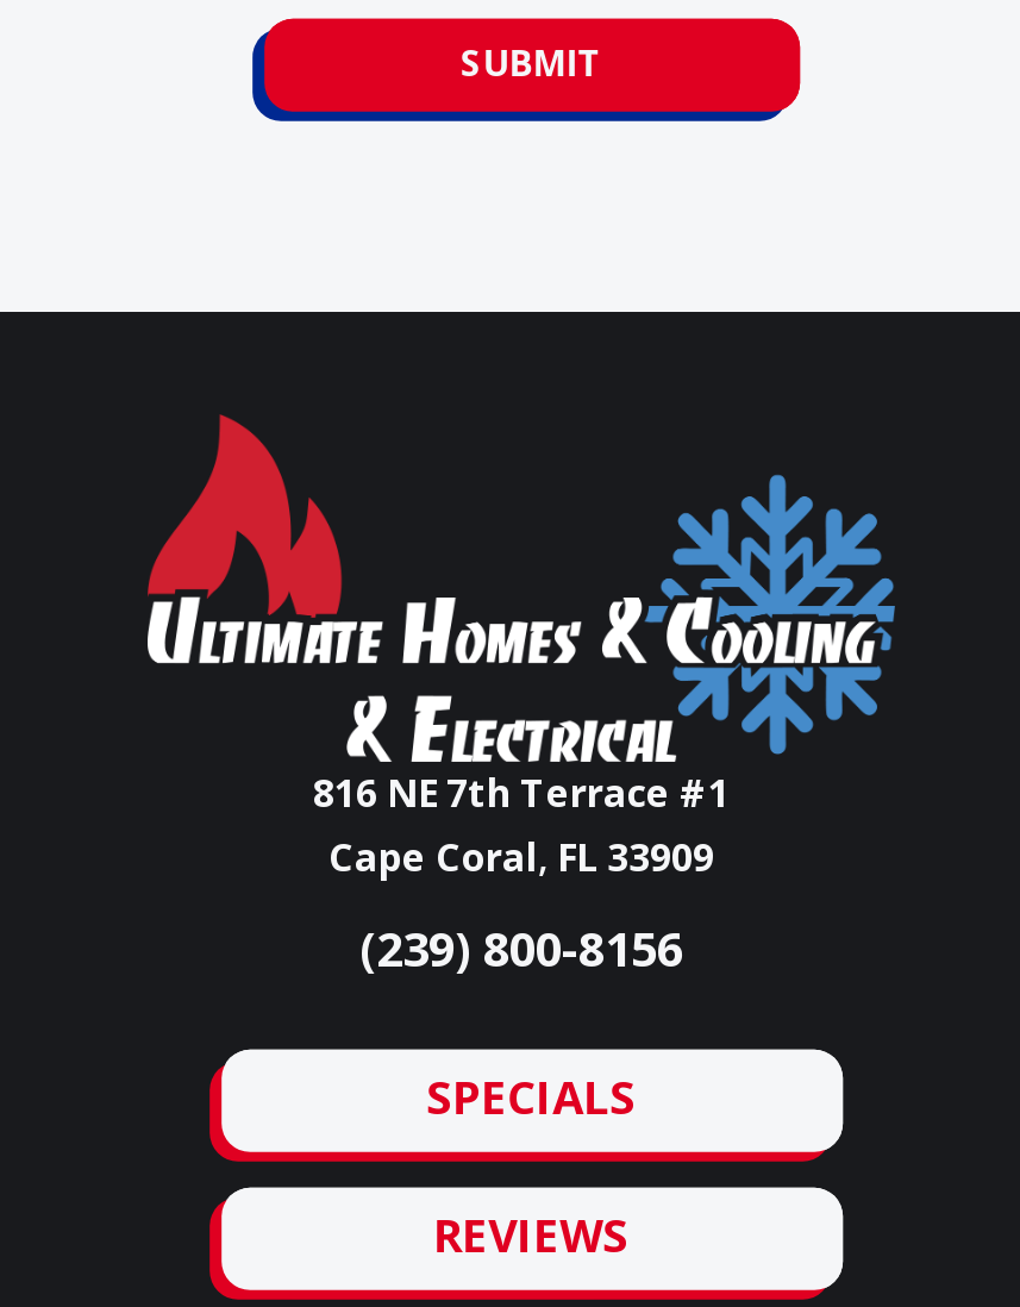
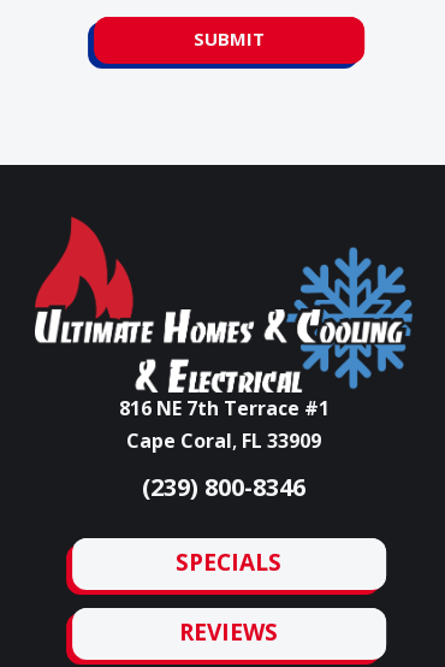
- (239) 800-8156
+ (239) 800-8346
